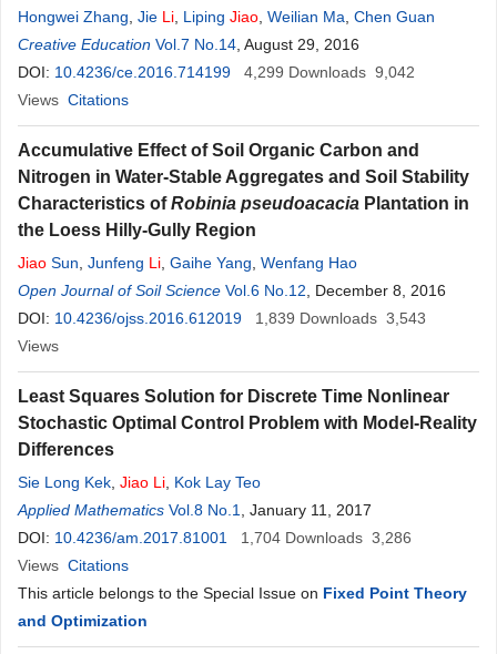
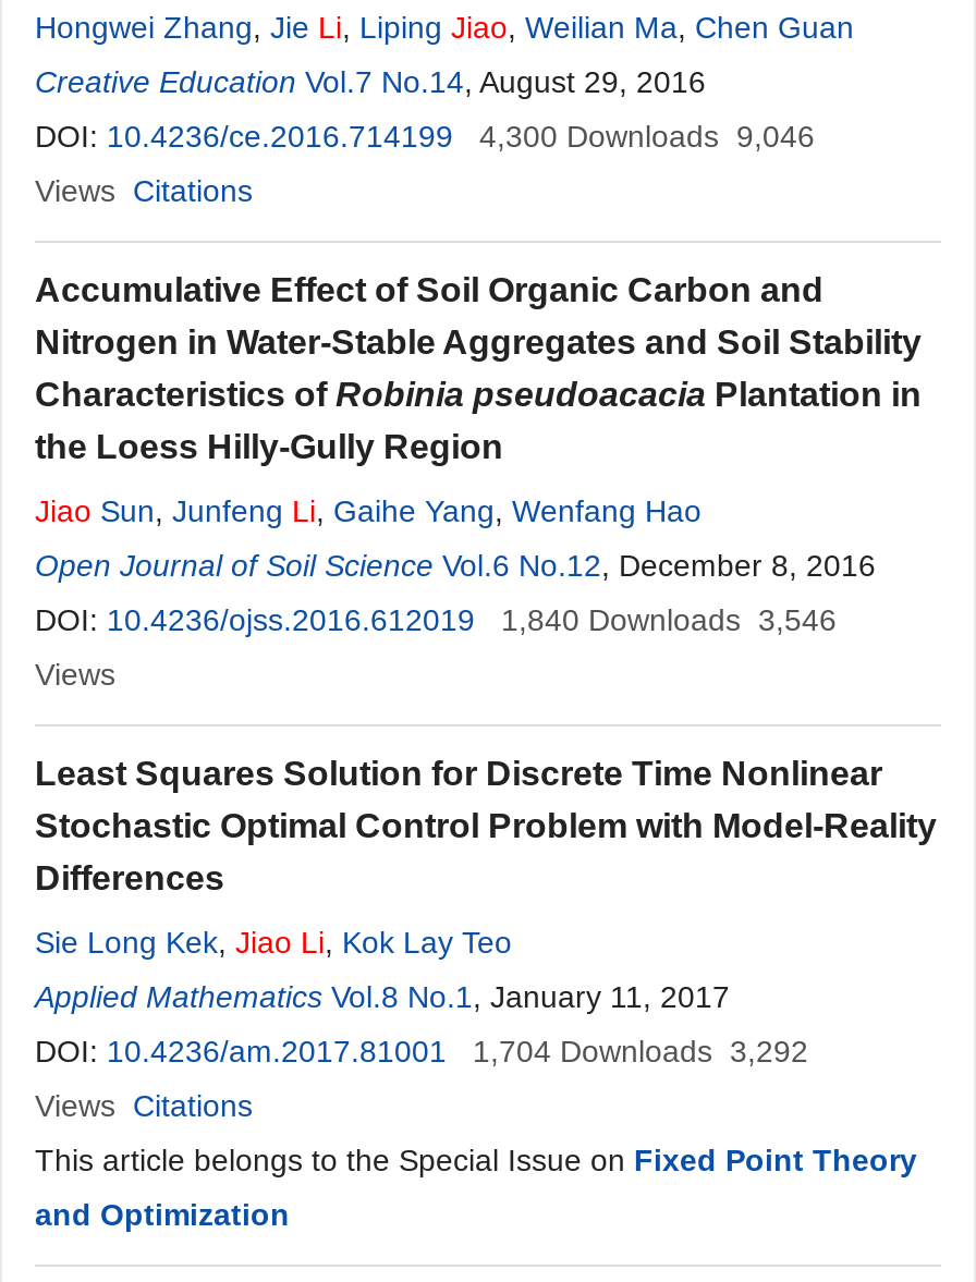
- DOI: 10.4236/ce.2016.714199 4,299 Downloads 9,042
+ DOI: 10.4236/ce.2016.714199 4,300 Downloads 9,046

- DOI: 10.4236/ojss.2016.612019 1,839 Downloads 3,543
+ DOI: 10.4236/ojss.2016.612019 1,840 Downloads 3,546

- DOI: 10.4236/am.2017.81001 1,704 Downloads 3,286
+ DOI: 10.4236/am.2017.81001 1,704 Downloads 3,292
